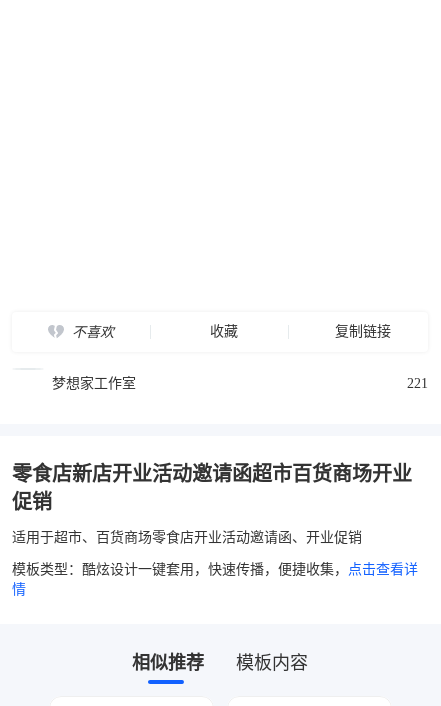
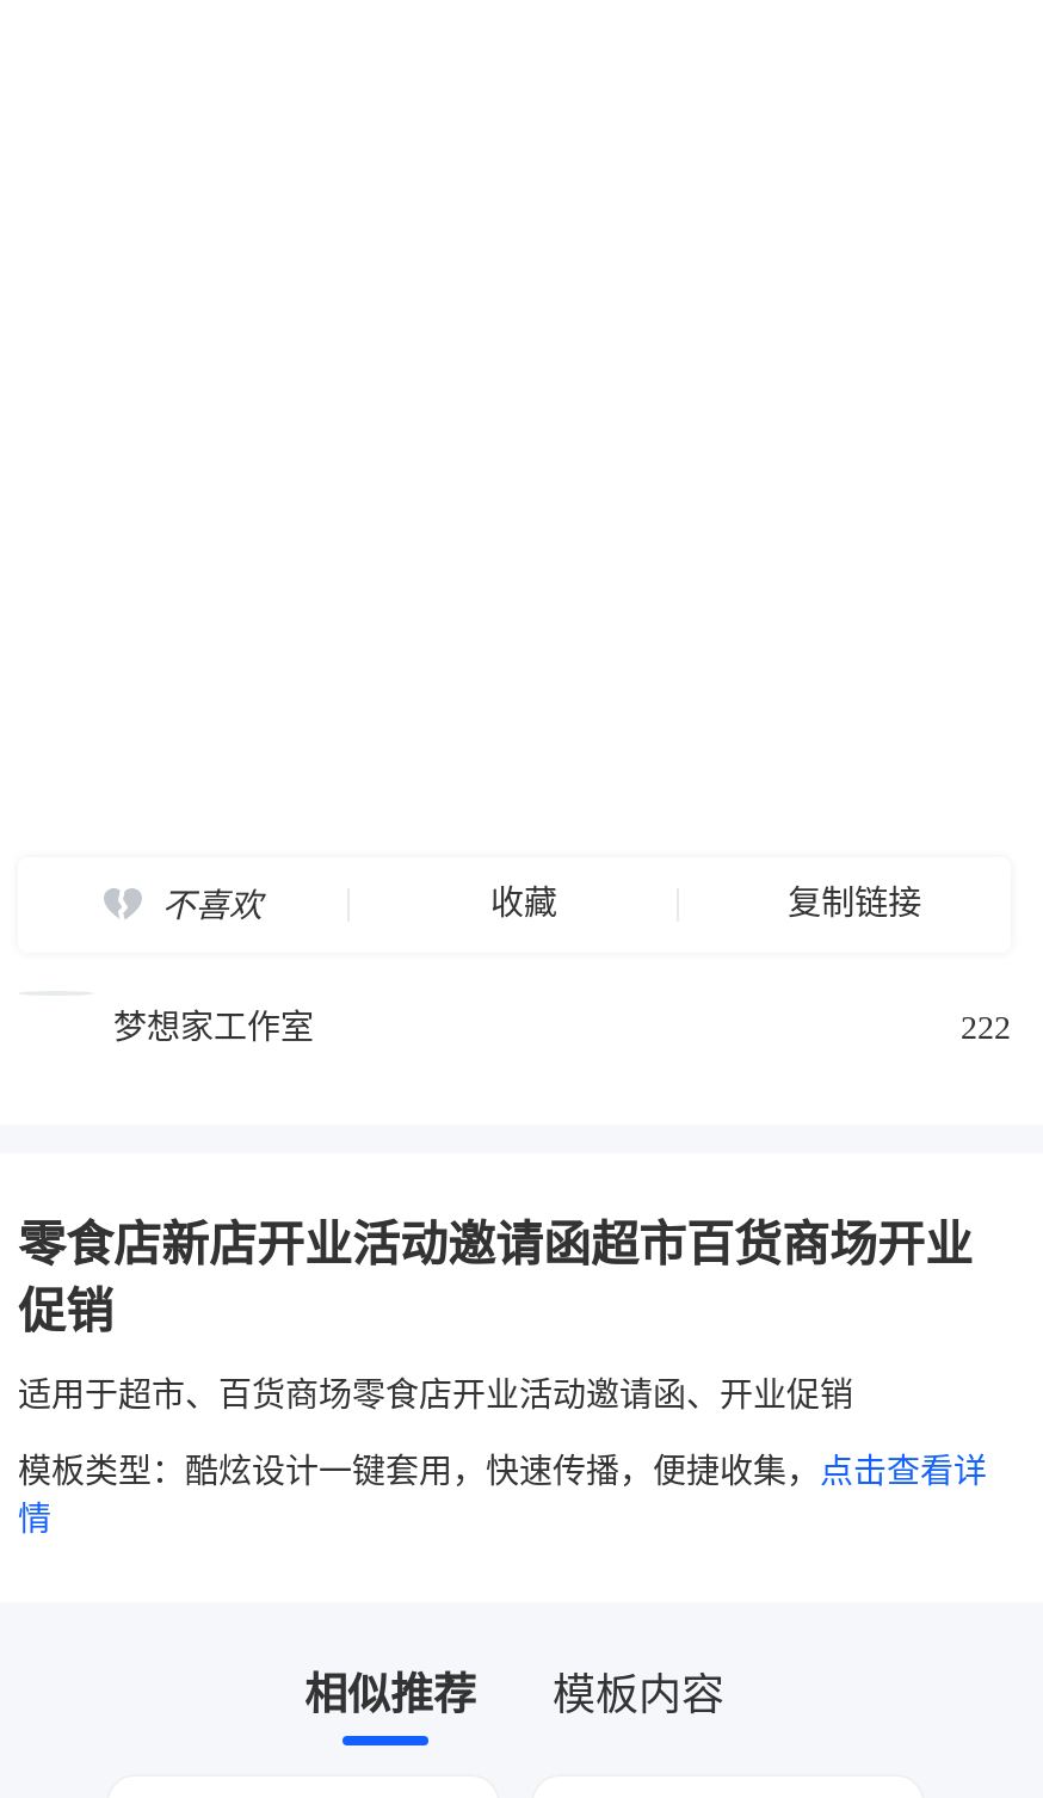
- 221
+ 222
